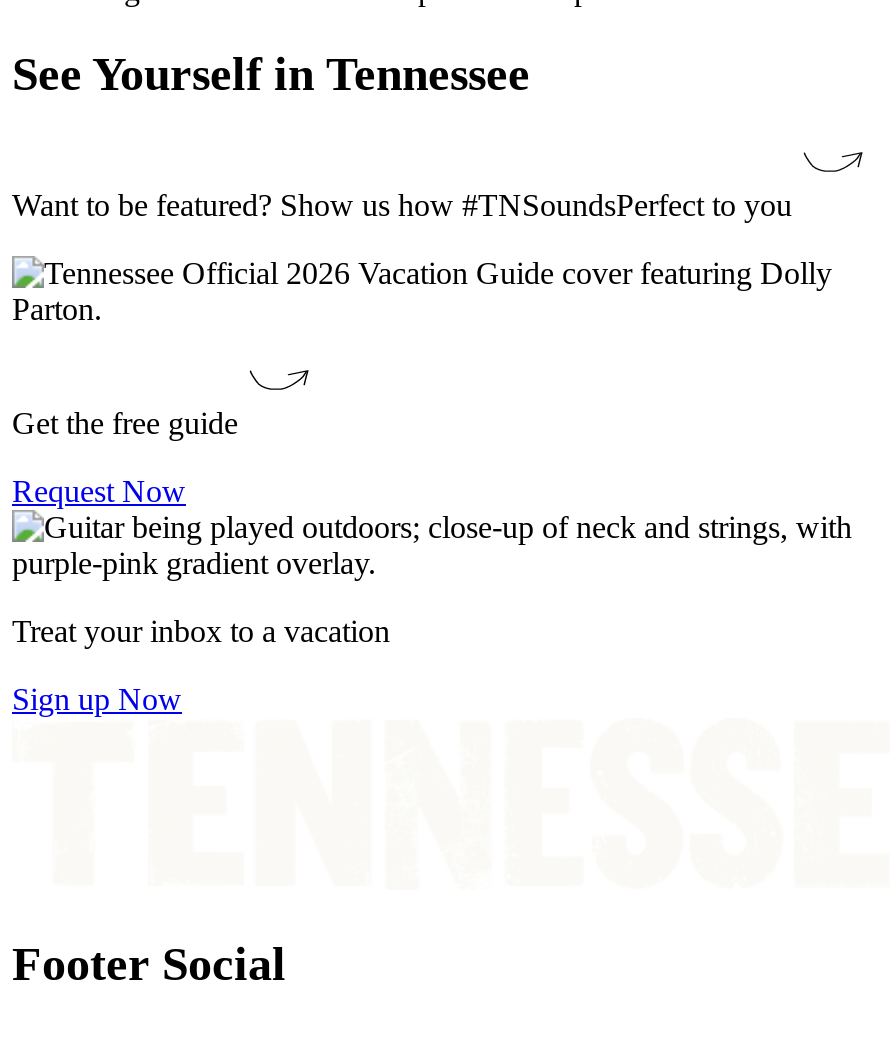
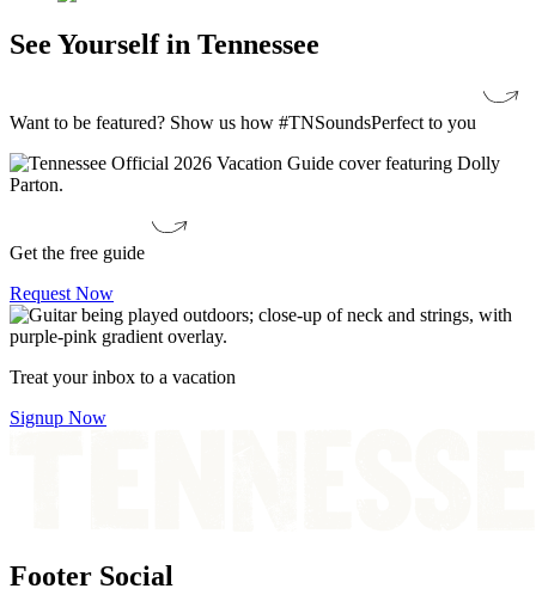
- Sign up Now
+ Signup Now
